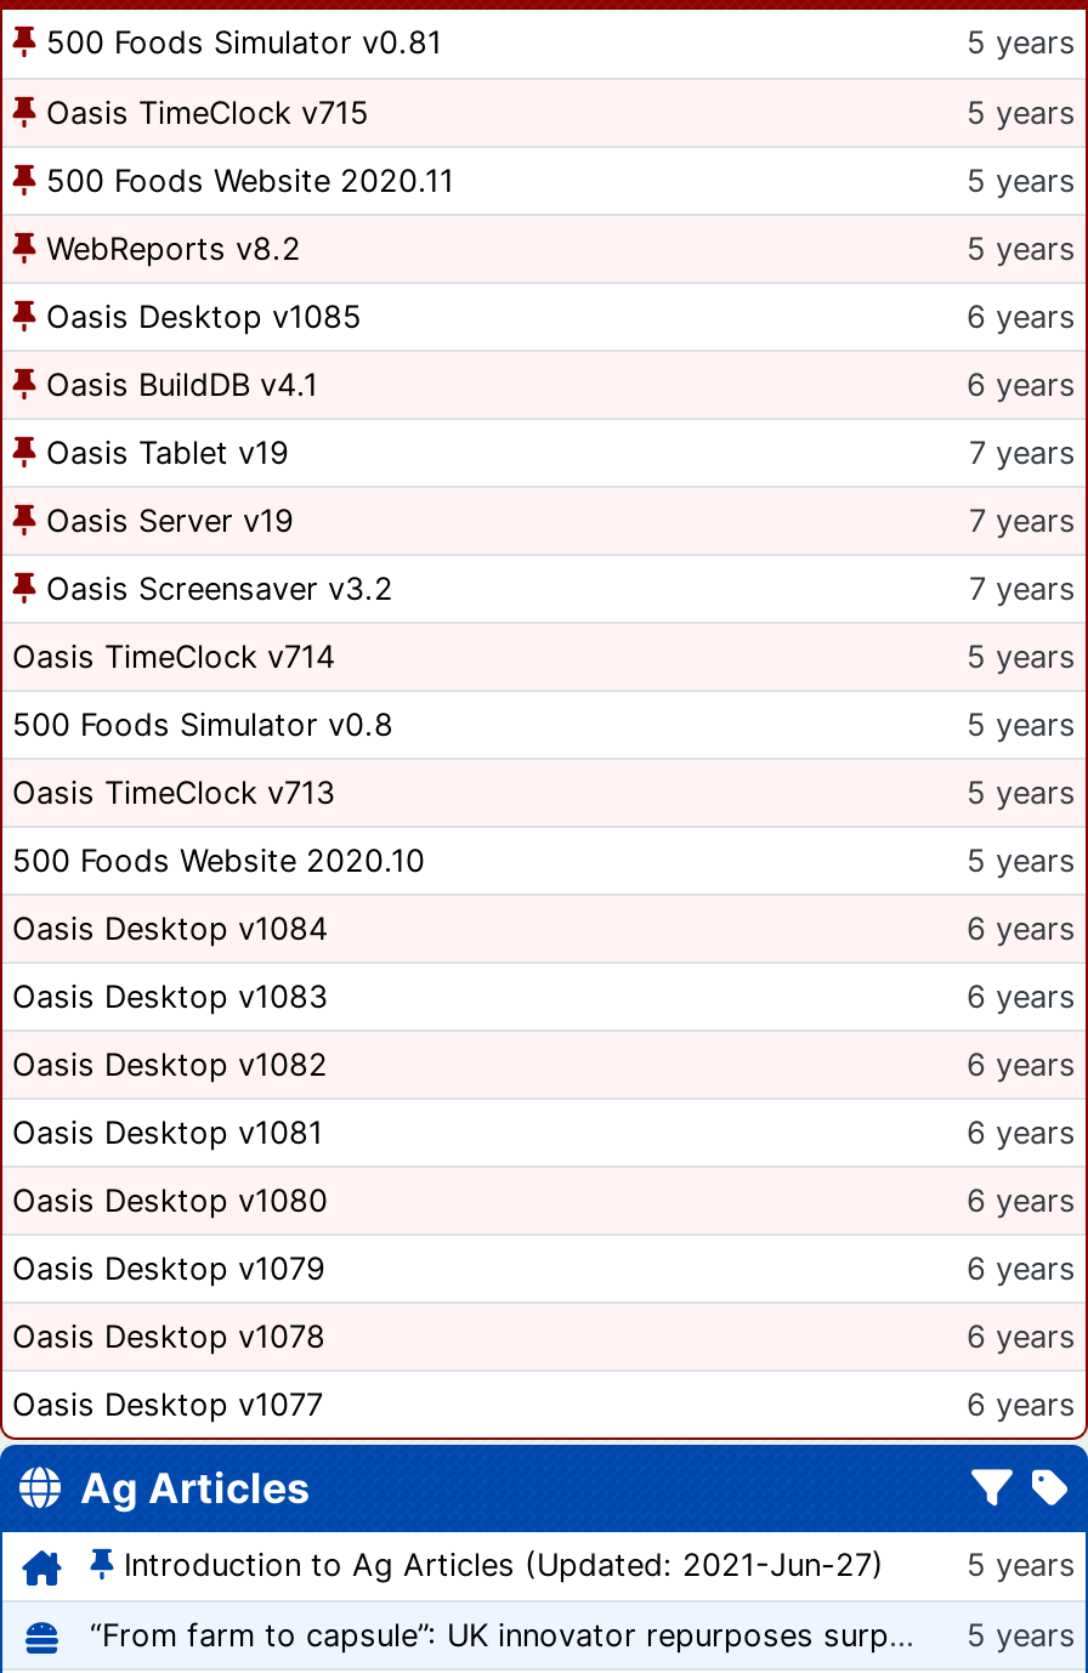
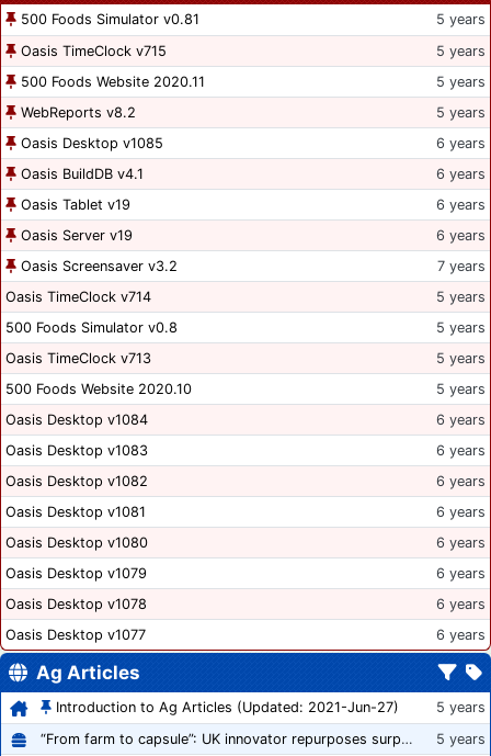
- 7 years
+ 6 years

- 7 years
+ 6 years
